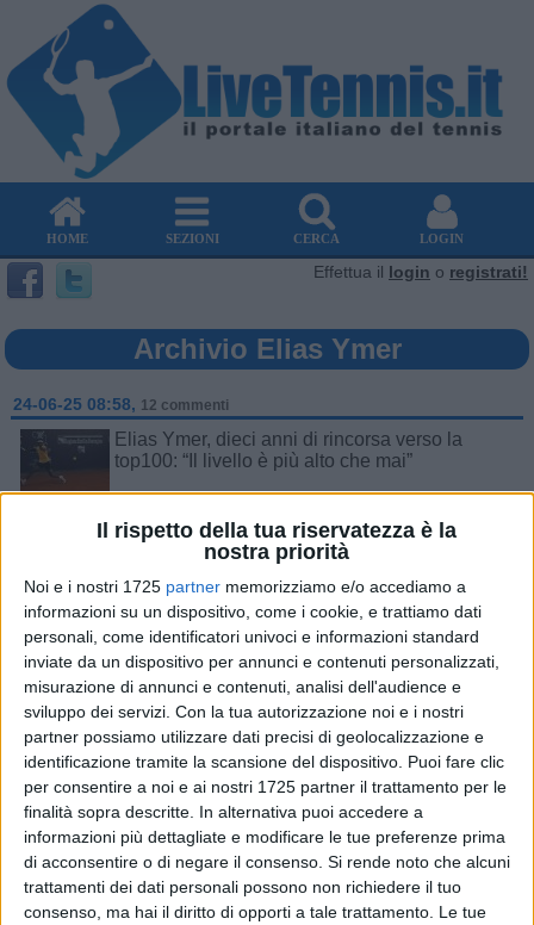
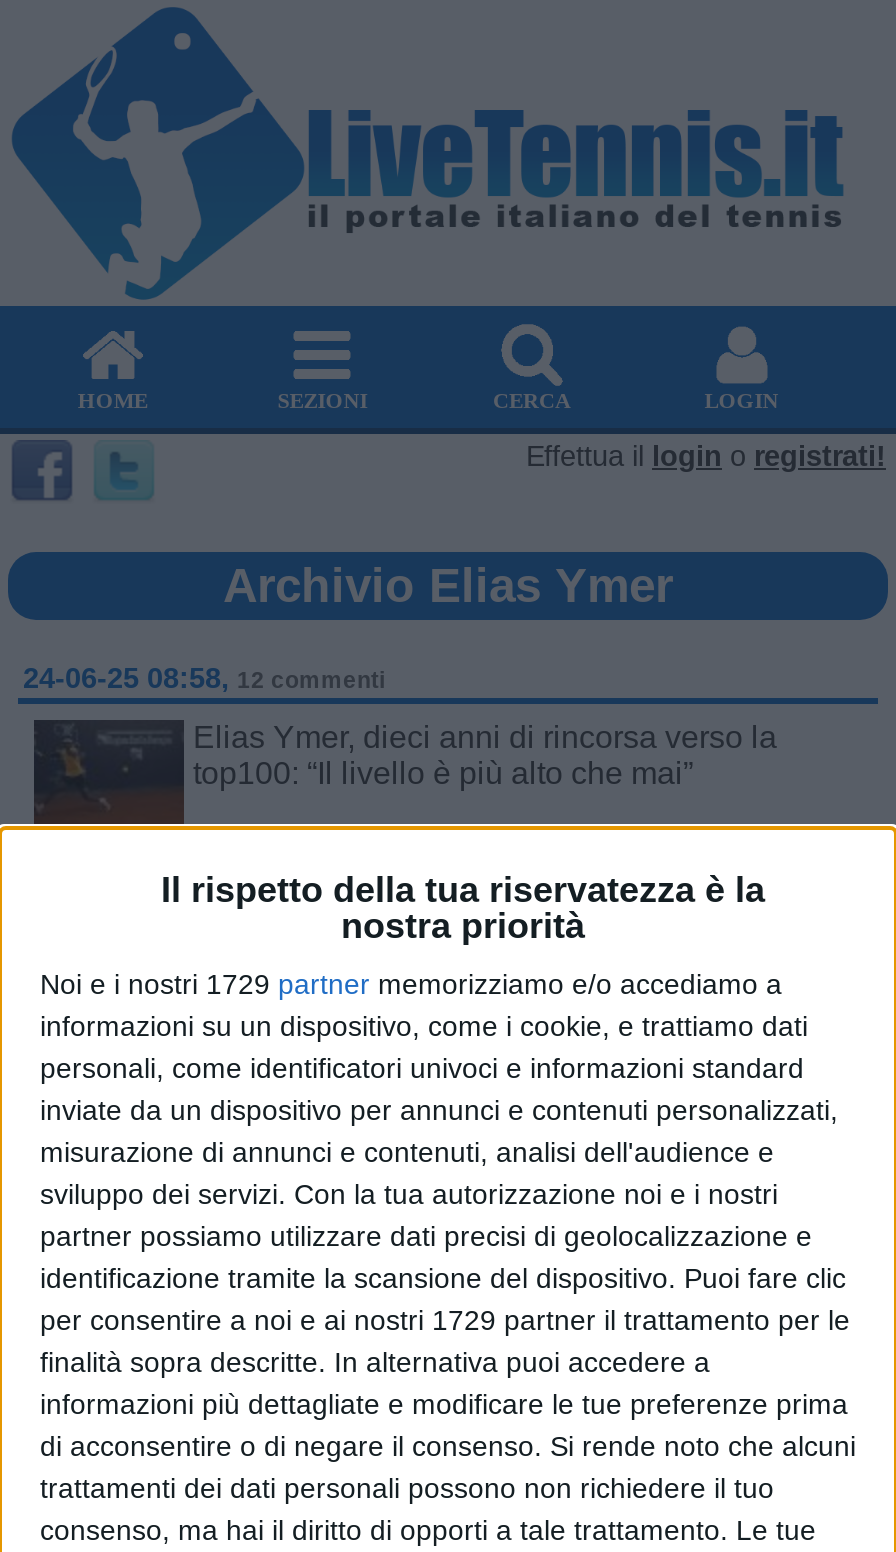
- Noi e i nostri 1725 partner memorizziamo e/o accediamo a
+ Noi e i nostri 1729 partner memorizziamo e/o accediamo a

- per consentire a noi e ai nostri 1725 partner il trattamento per le
+ per consentire a noi e ai nostri 1729 partner il trattamento per le
